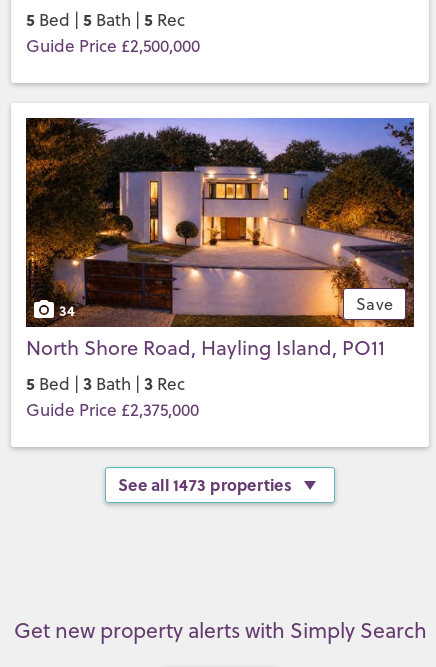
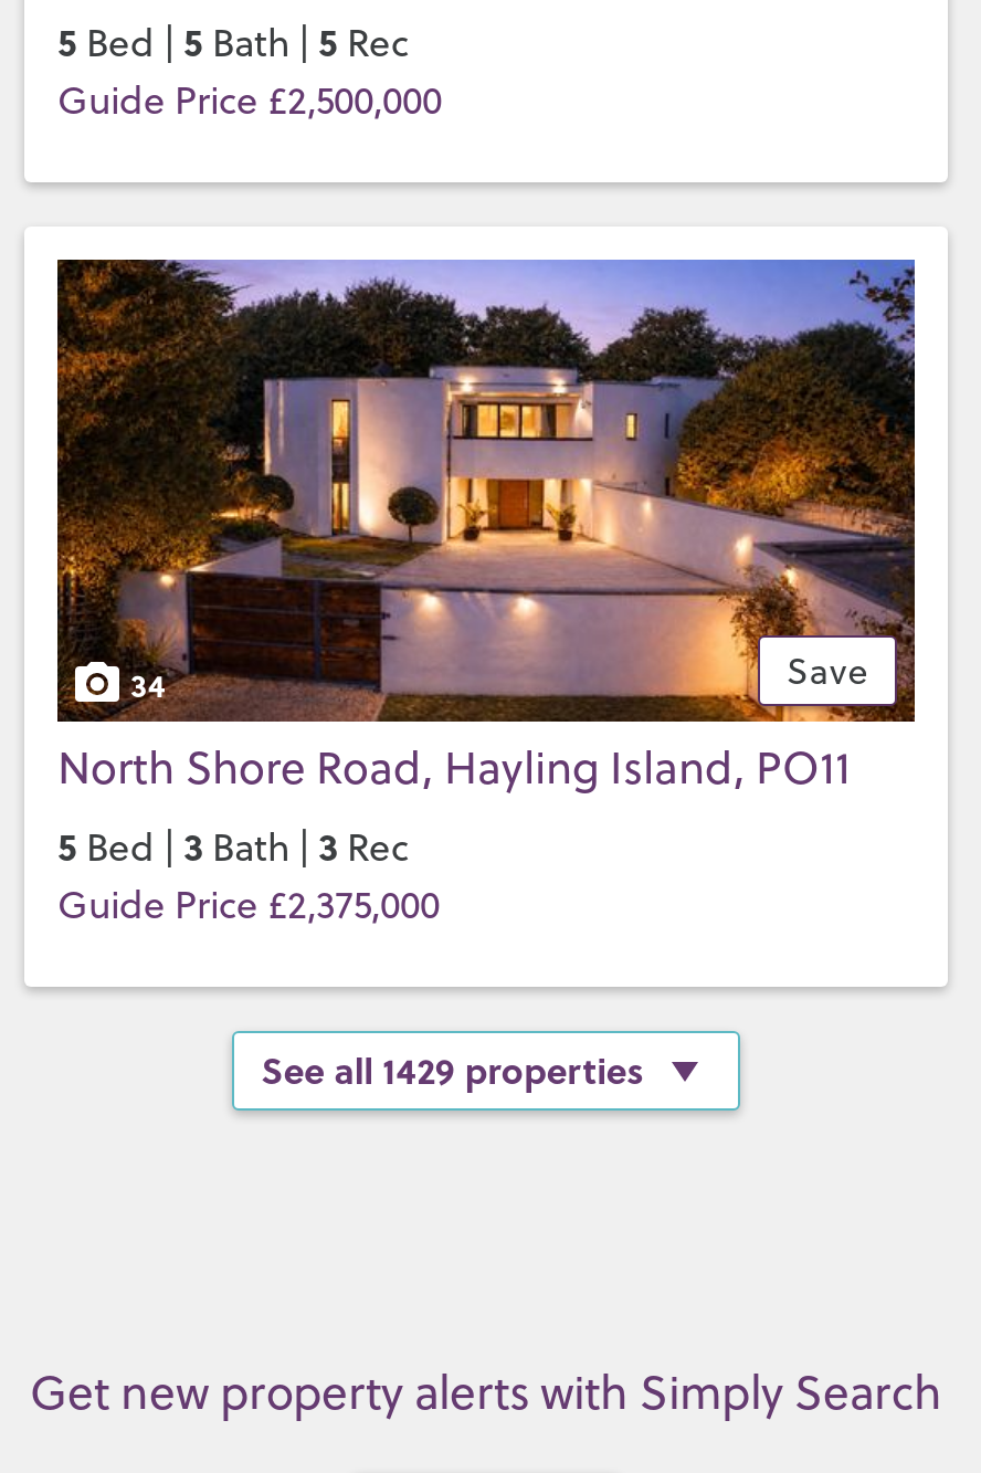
- See all 1473 properties
+ See all 1429 properties
